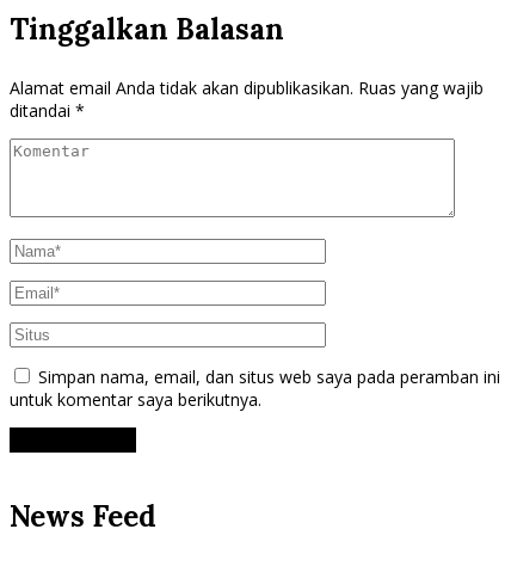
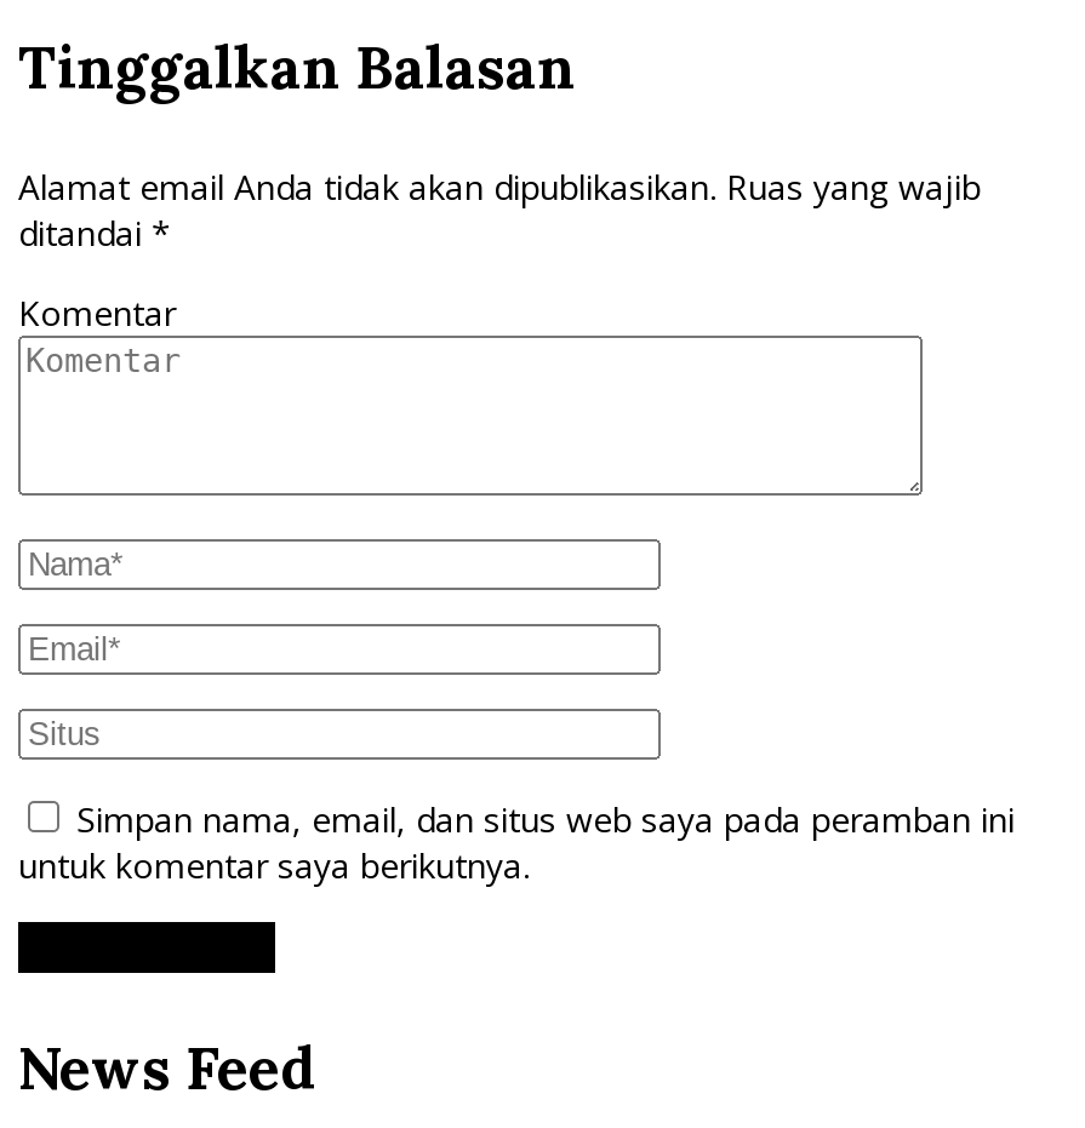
+ Komentar
